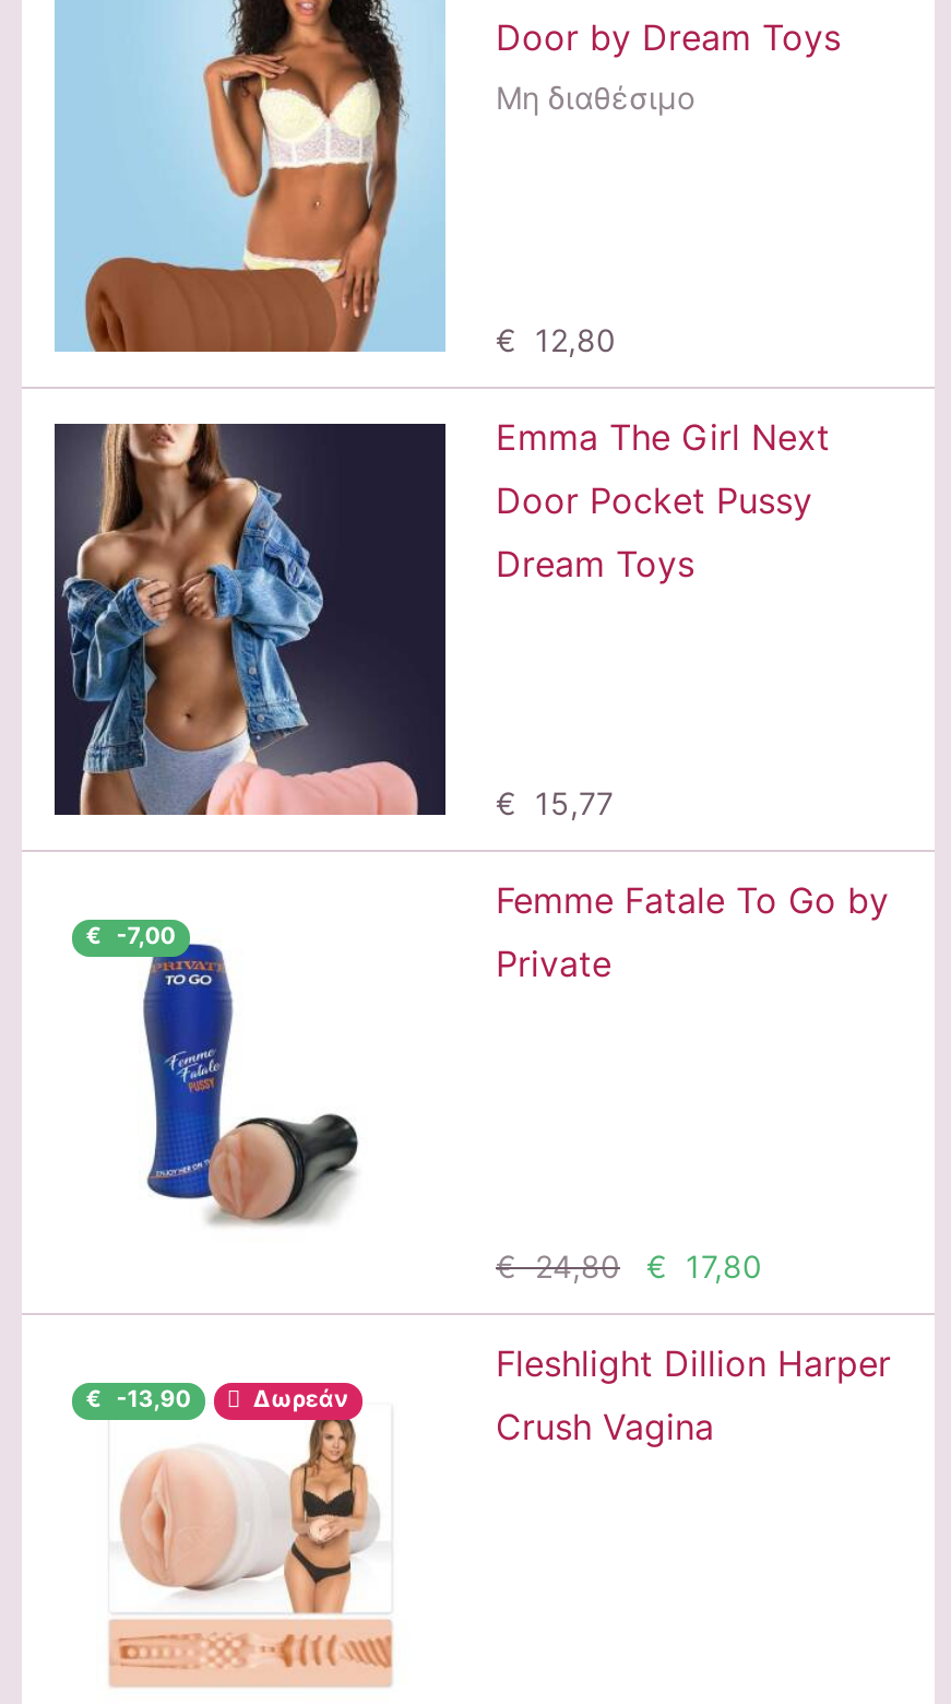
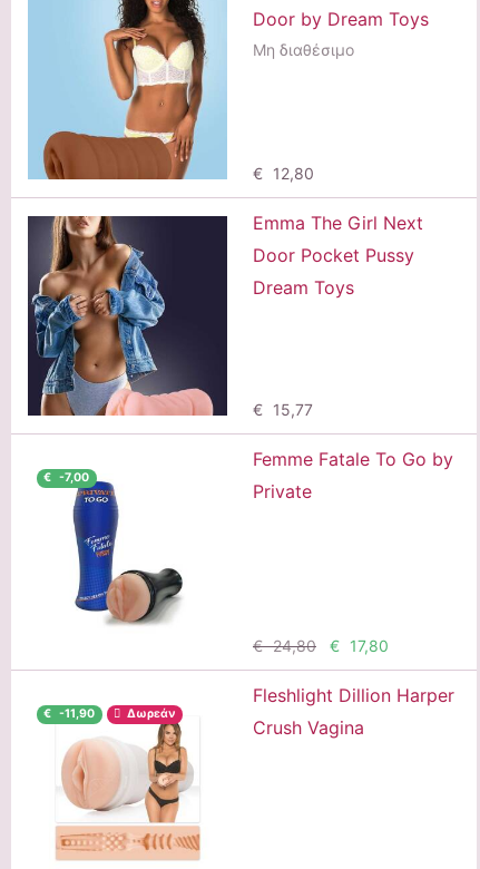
- € -13,90
+ € -11,90
